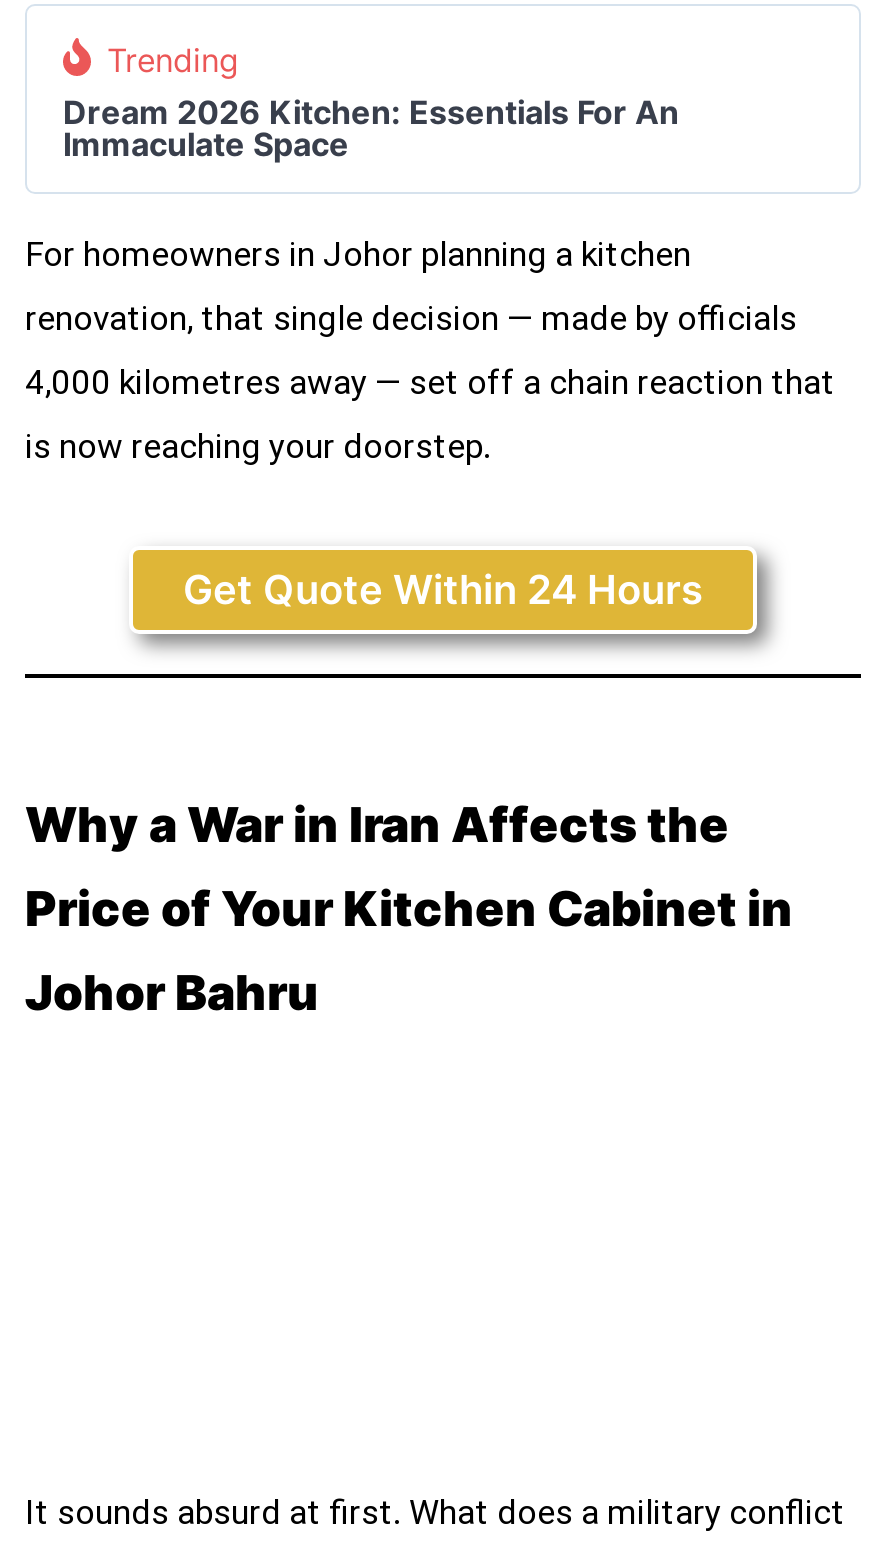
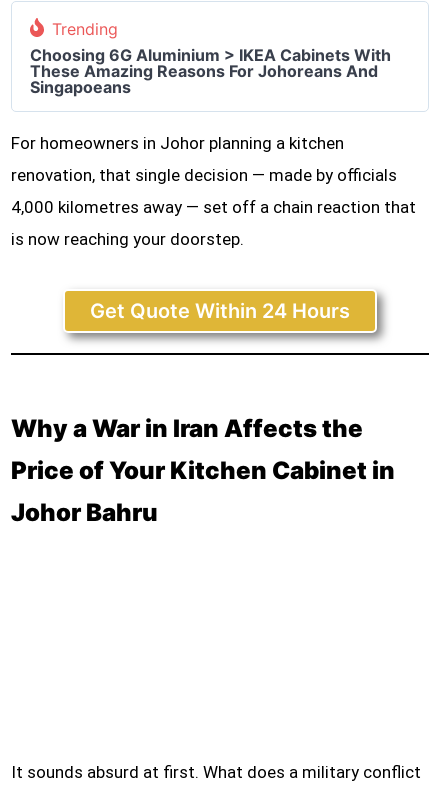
- Dream 2026 Kitchen: Essentials For An
- Immaculate Space
+ Choosing 6G Aluminium > IKEA Cabinets With
+ These Amazing Reasons For Johoreans And
+ Singapoeans
